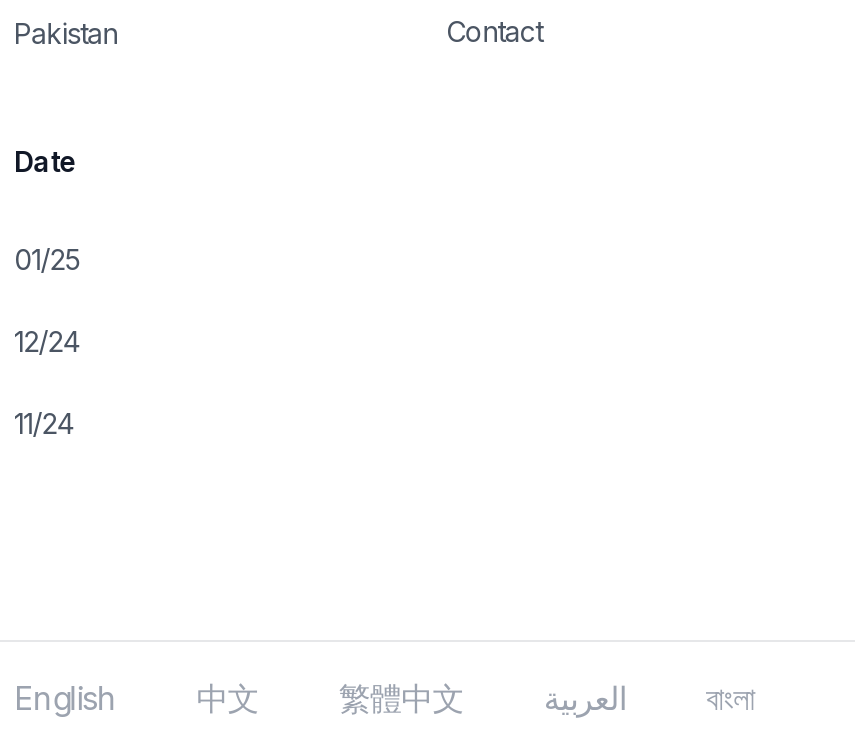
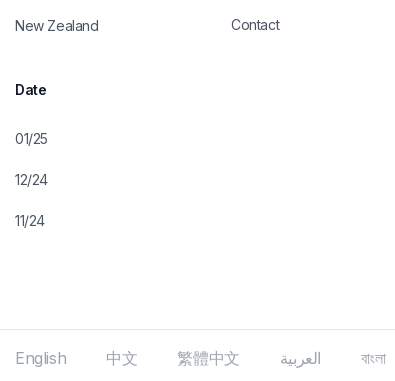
- Pakistan
+ New Zealand
